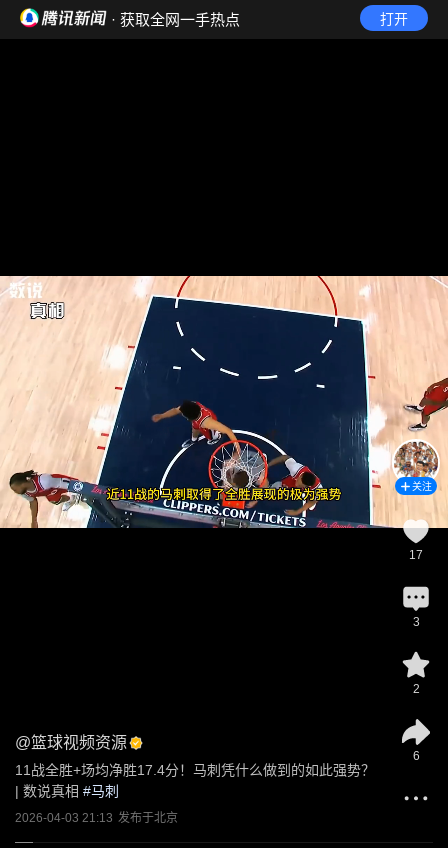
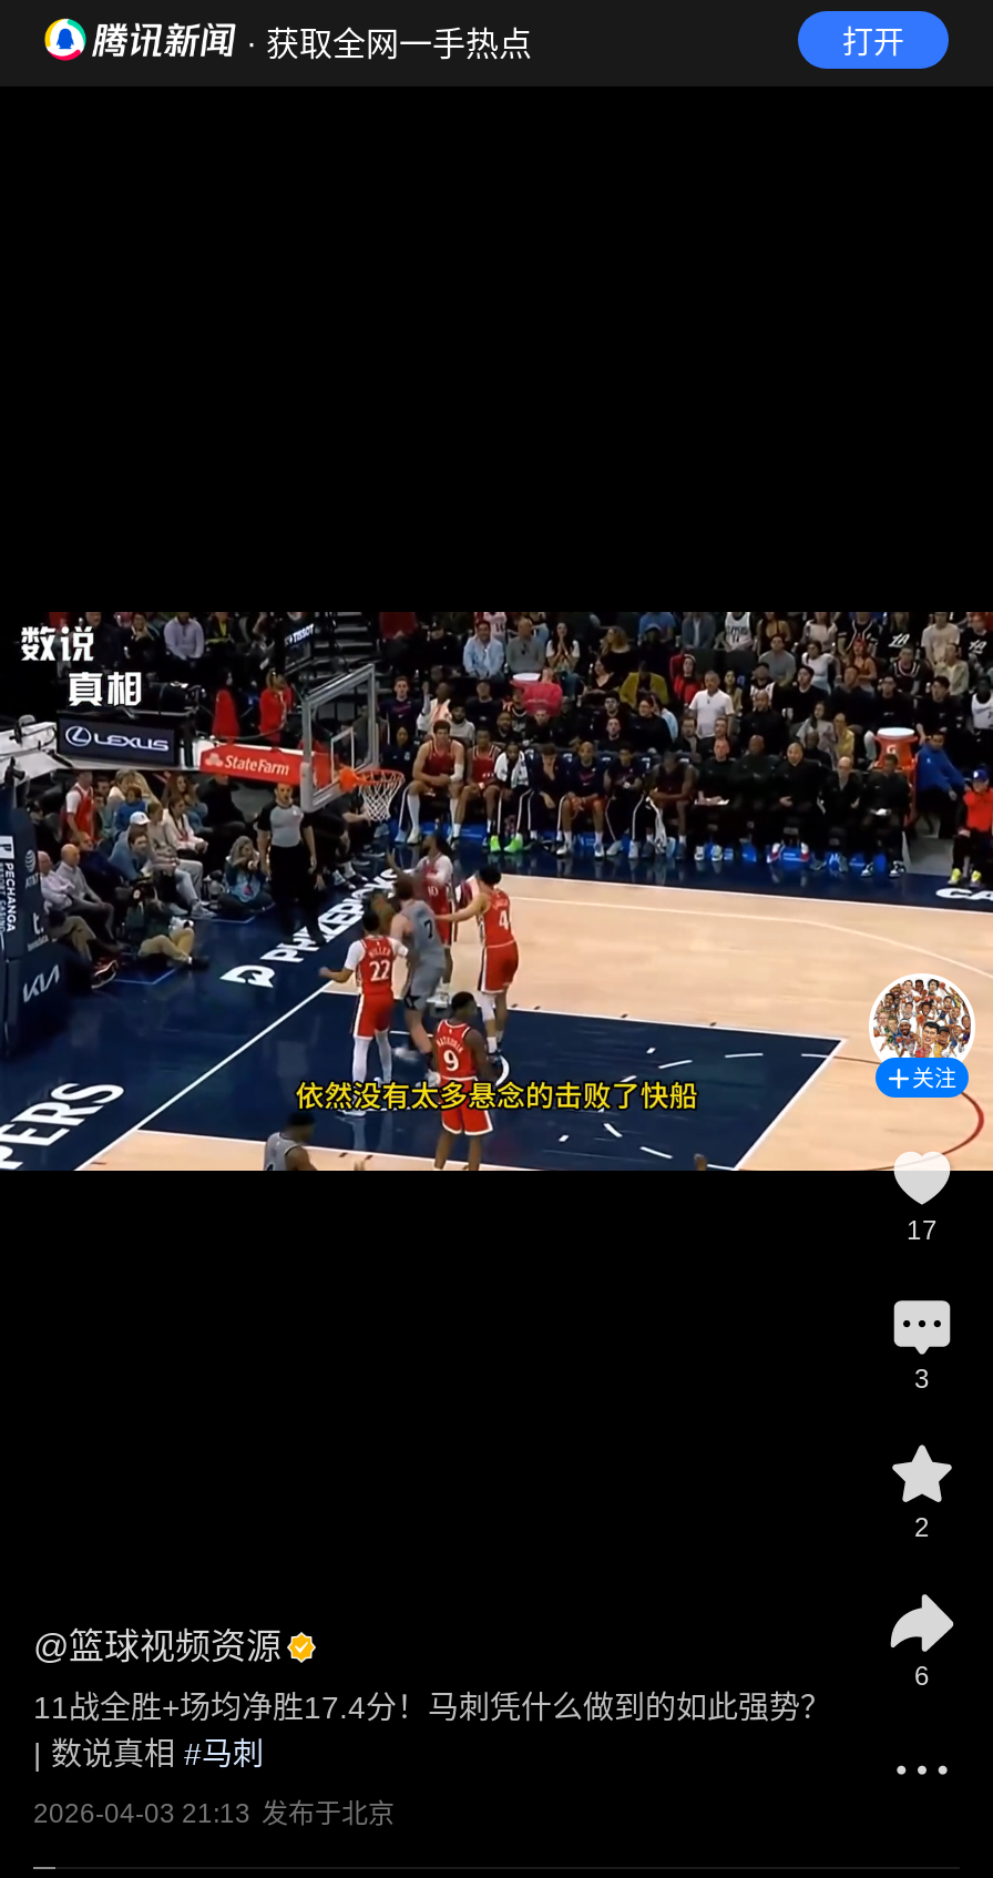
- [image]
+ [image]
